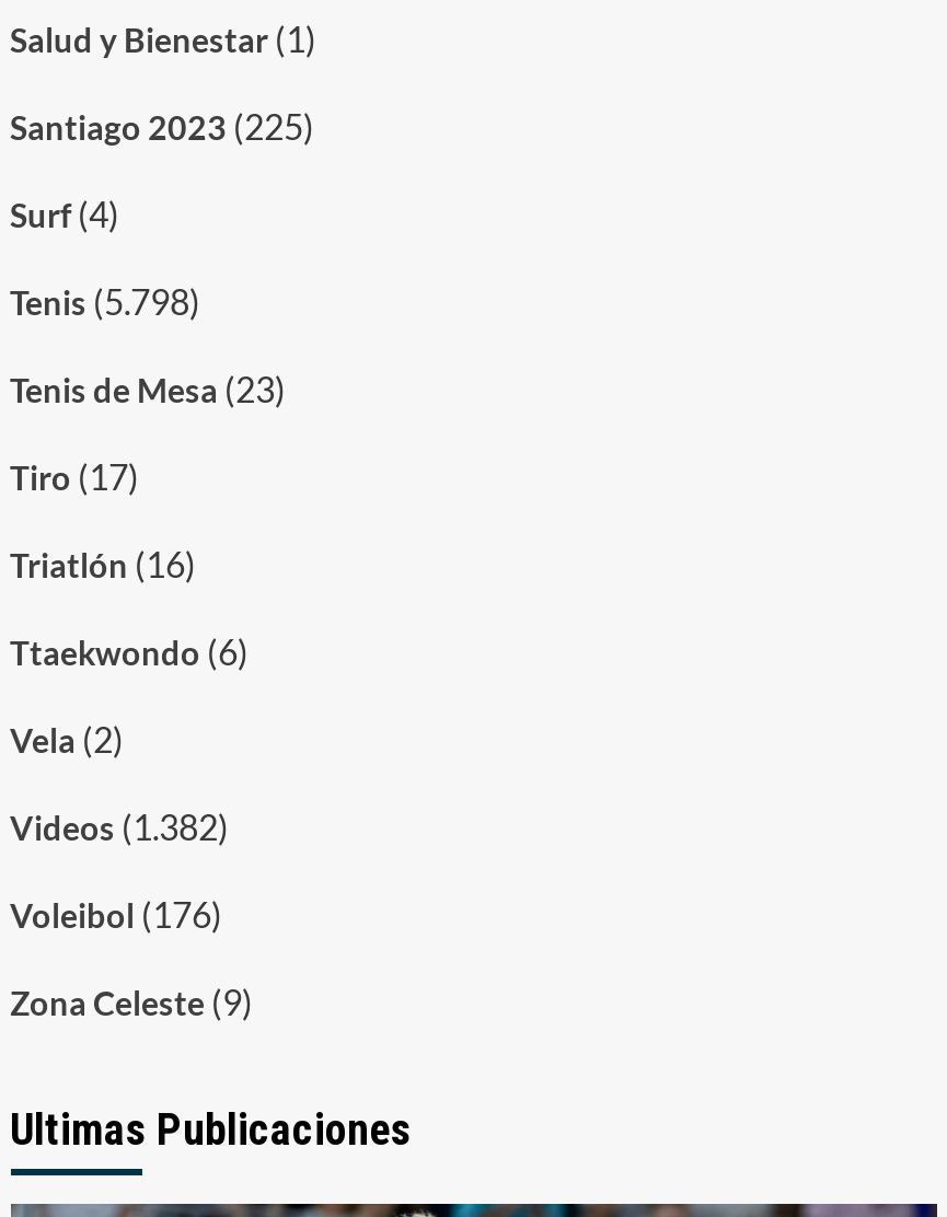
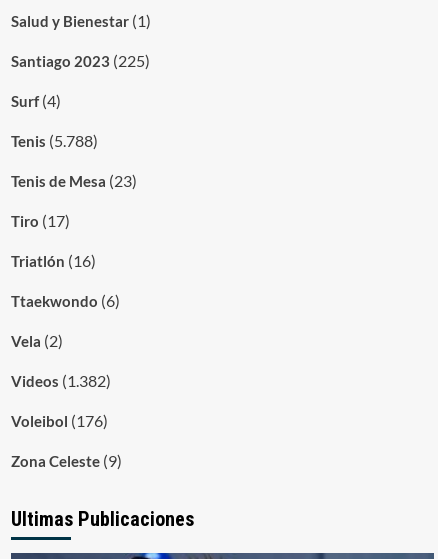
- Tenis (5.798)
+ Tenis (5.788)
